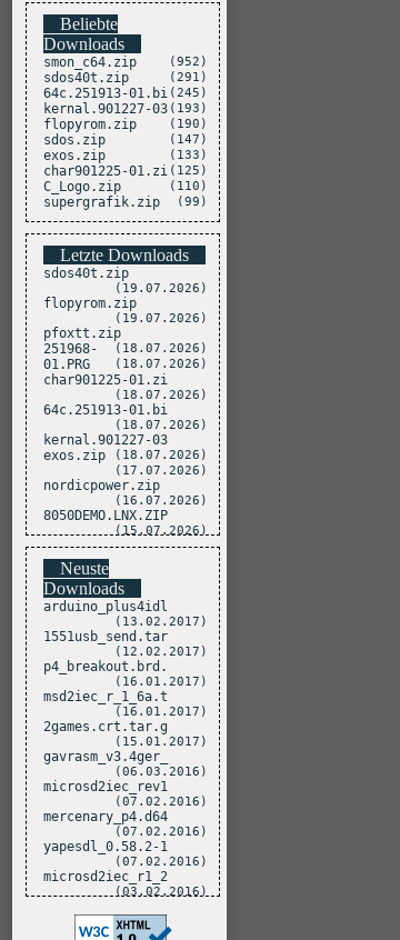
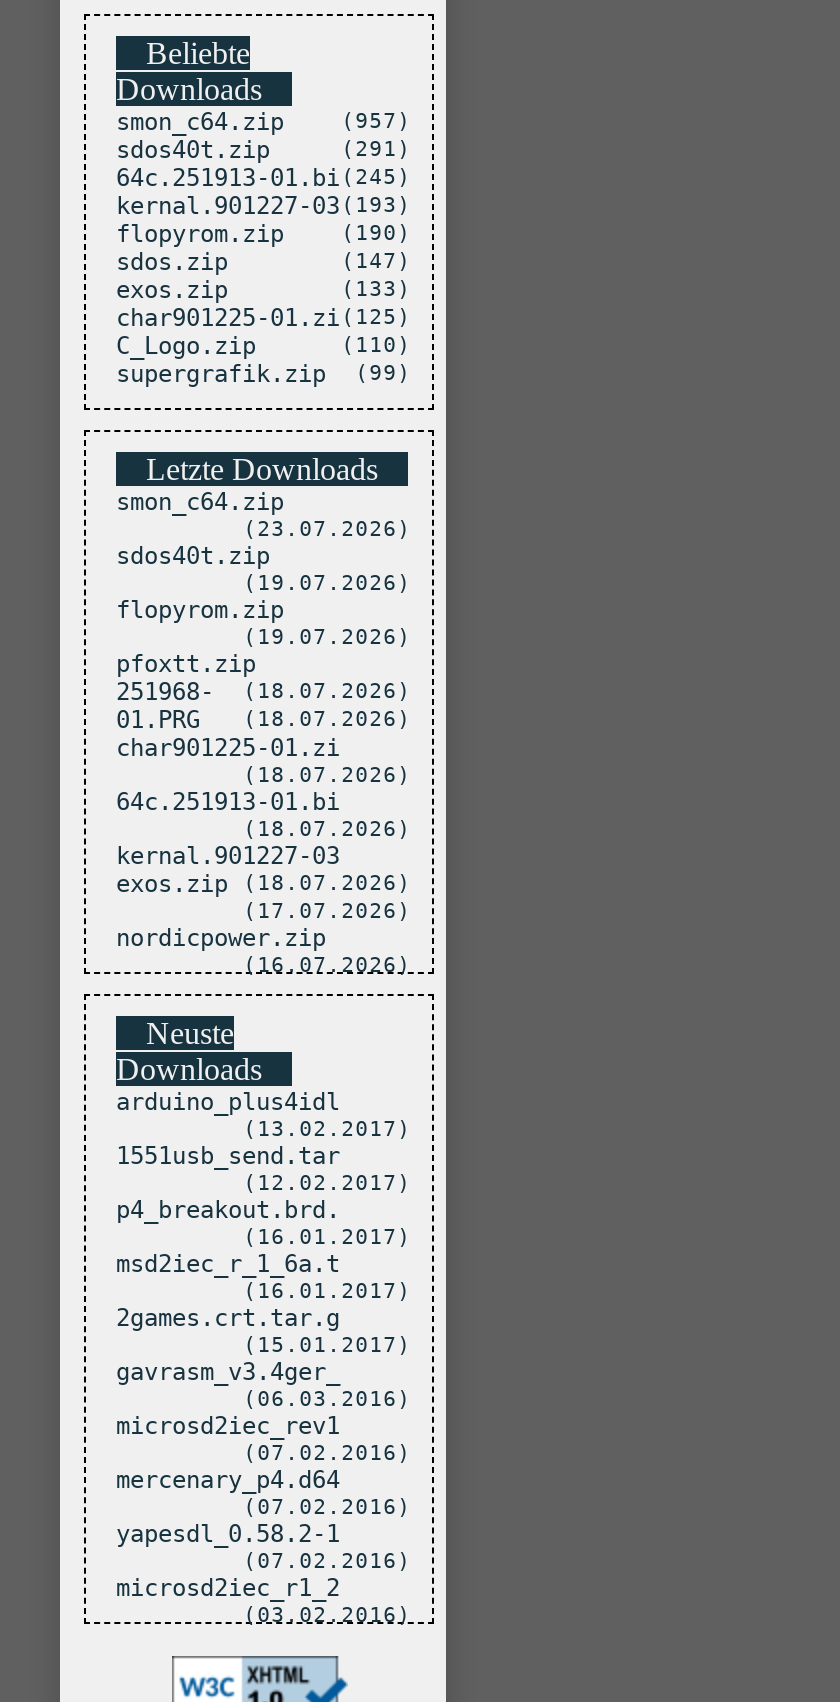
- (952)
+ (957)

+ smon_c64.zip
+ (23.07.2026)

moved down: sdos40t.zip | (19.07.2026) | flopyrom.zip | ... | nordicpower.zip | (16.07.2026)

- 8050DEMO.LNX.ZIP
- (15.07.2026)
